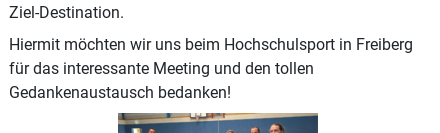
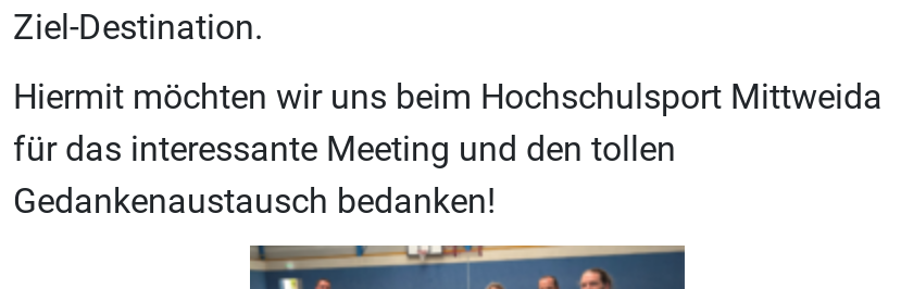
- Hiermit möchten wir uns beim Hochschulsport in Freiberg
+ Hiermit möchten wir uns beim Hochschulsport Mittweida
